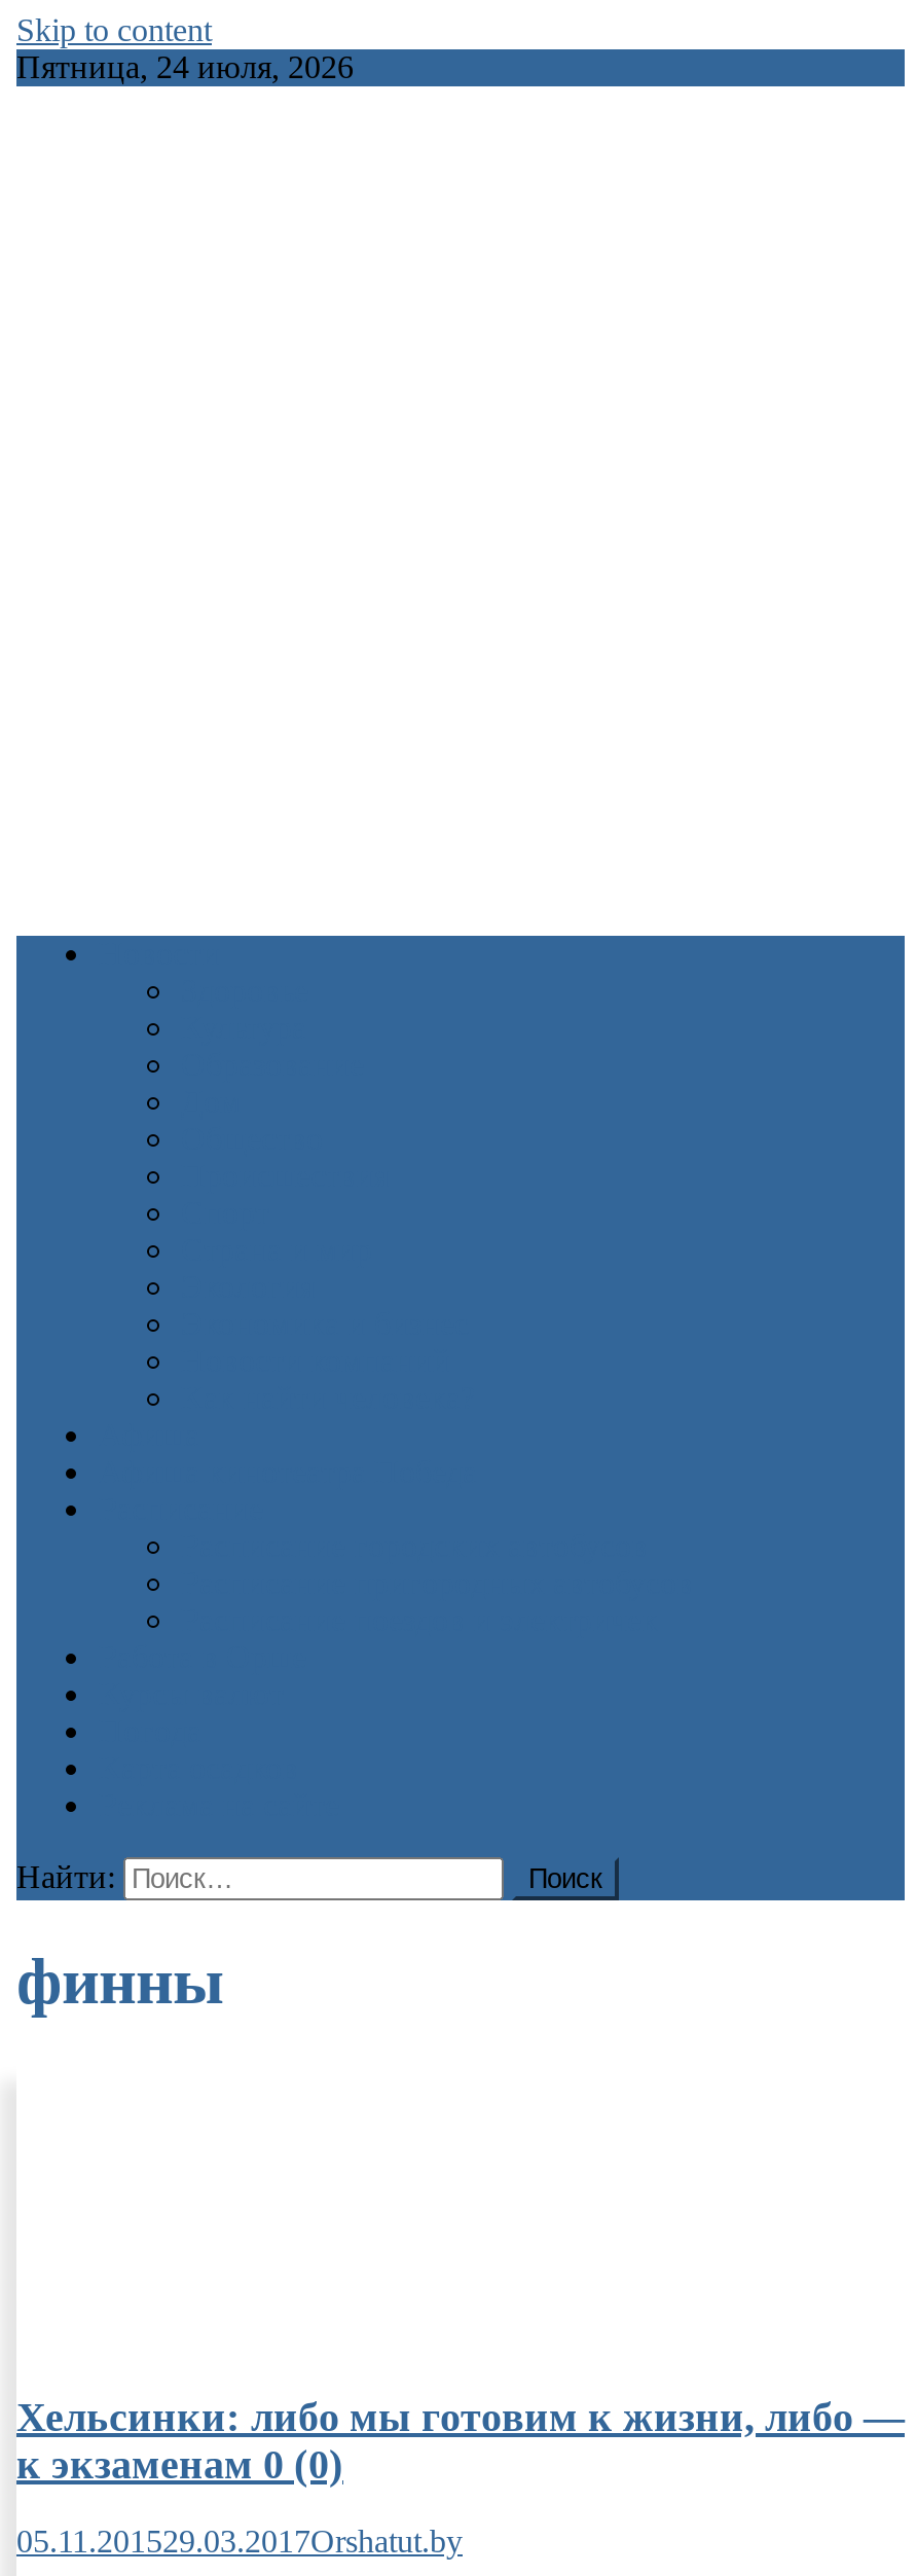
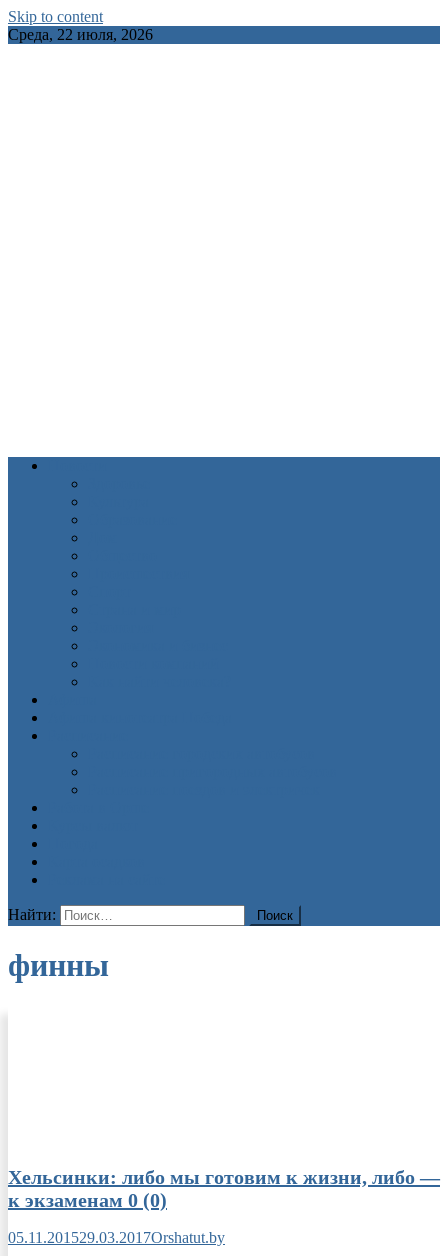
- Пятница, 24 июля, 2026
+ Среда, 22 июля, 2026
